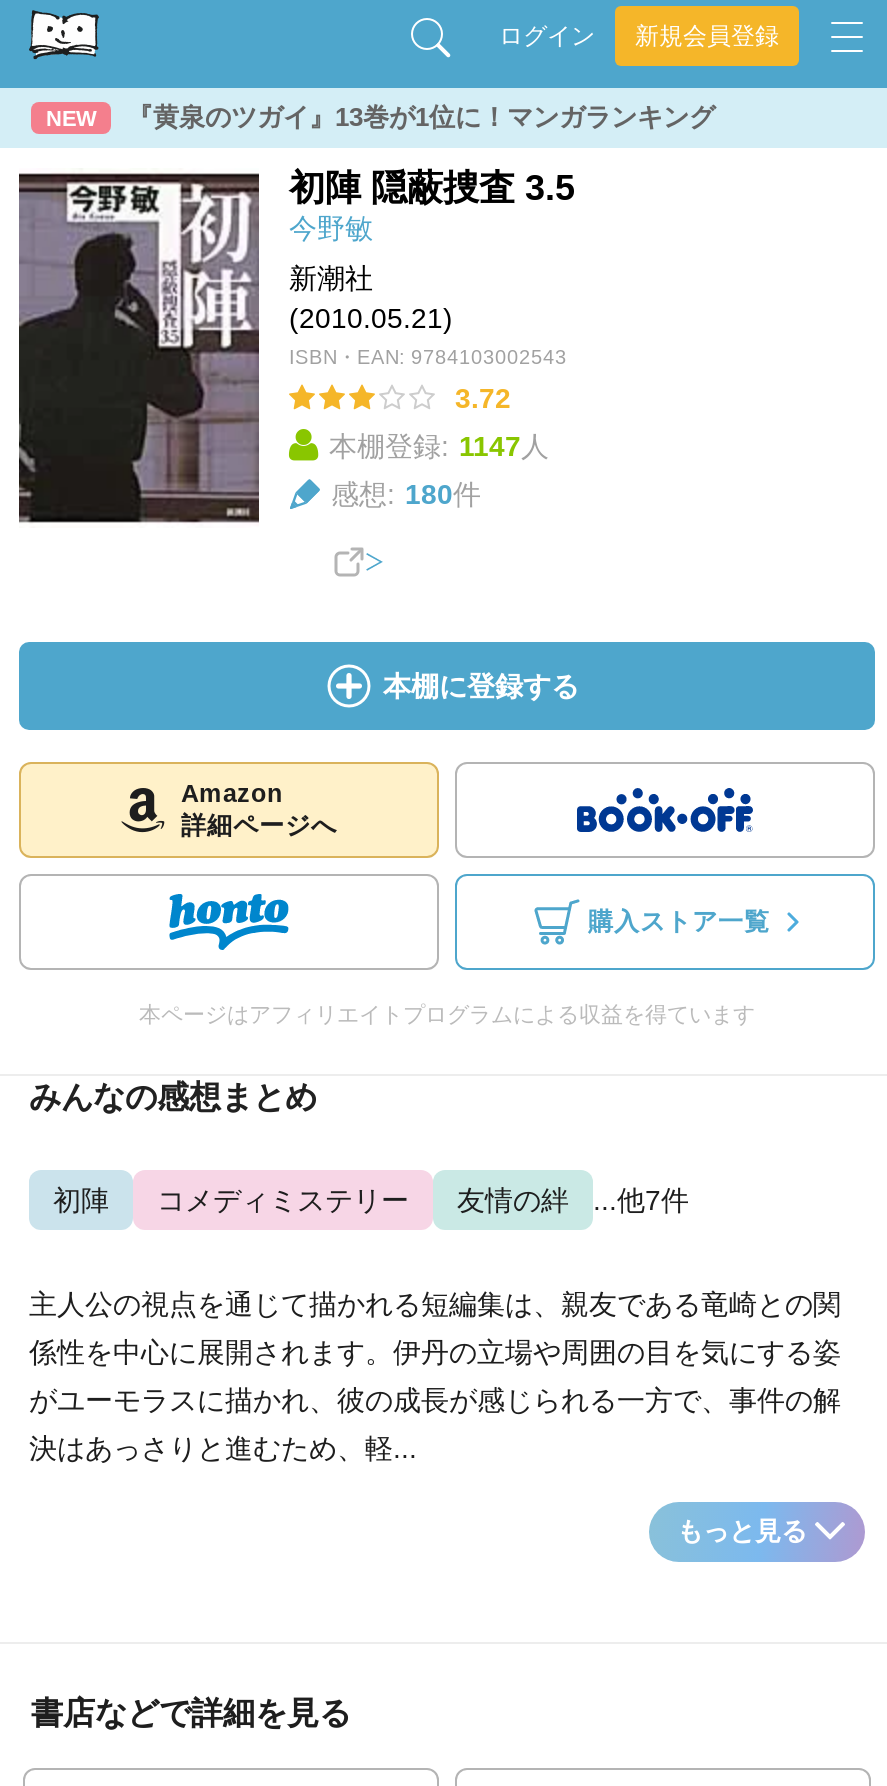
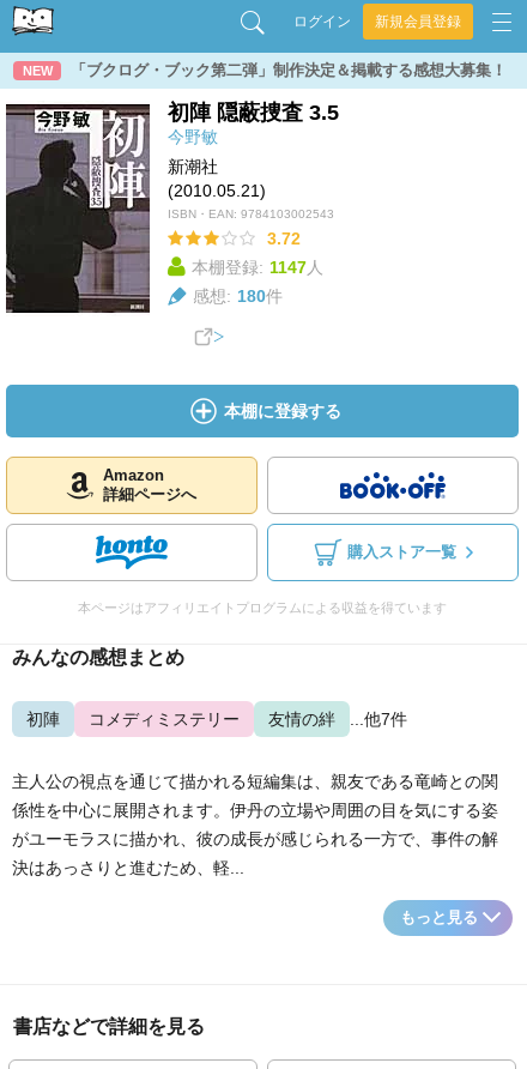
- 『黄泉のツガイ』13巻が1位に！マンガランキング
+ 「ブクログ・ブック第二弾」制作決定＆掲載する感想大募集！
